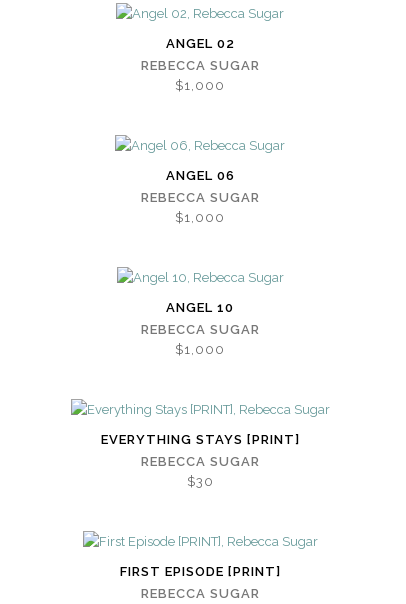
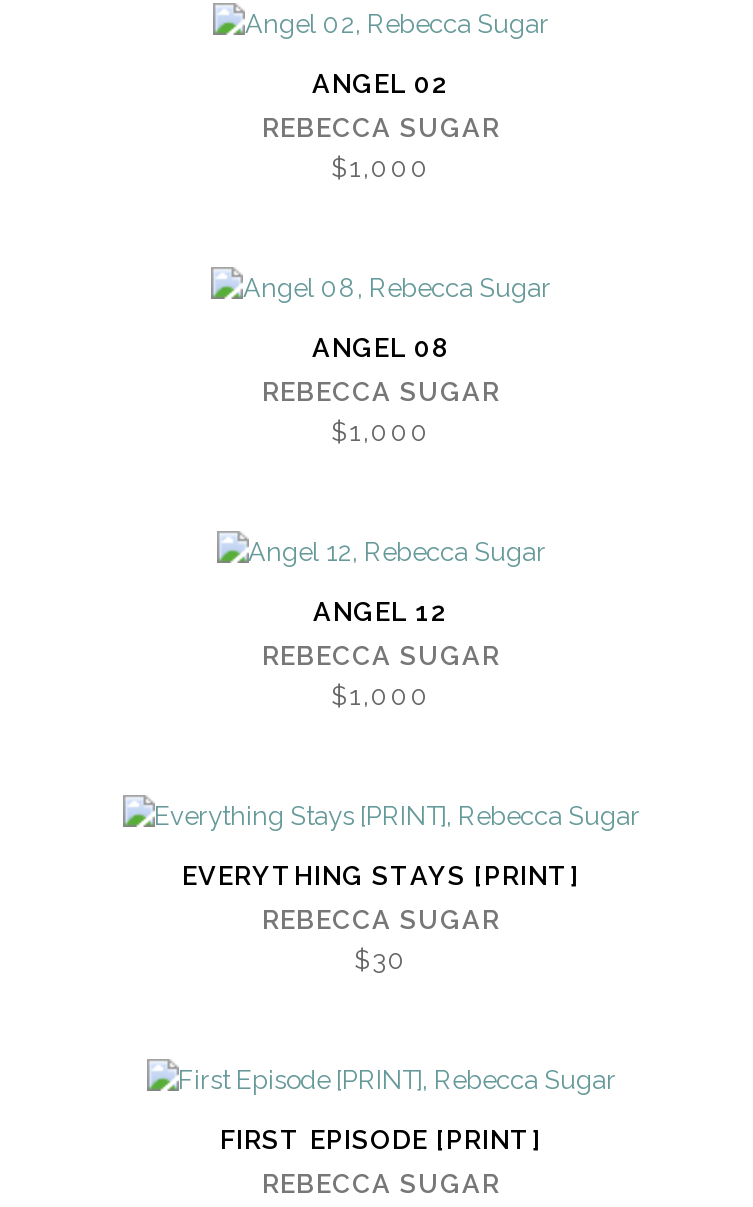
- ANGEL 06
+ ANGEL 08

- ANGEL 10
+ ANGEL 12
